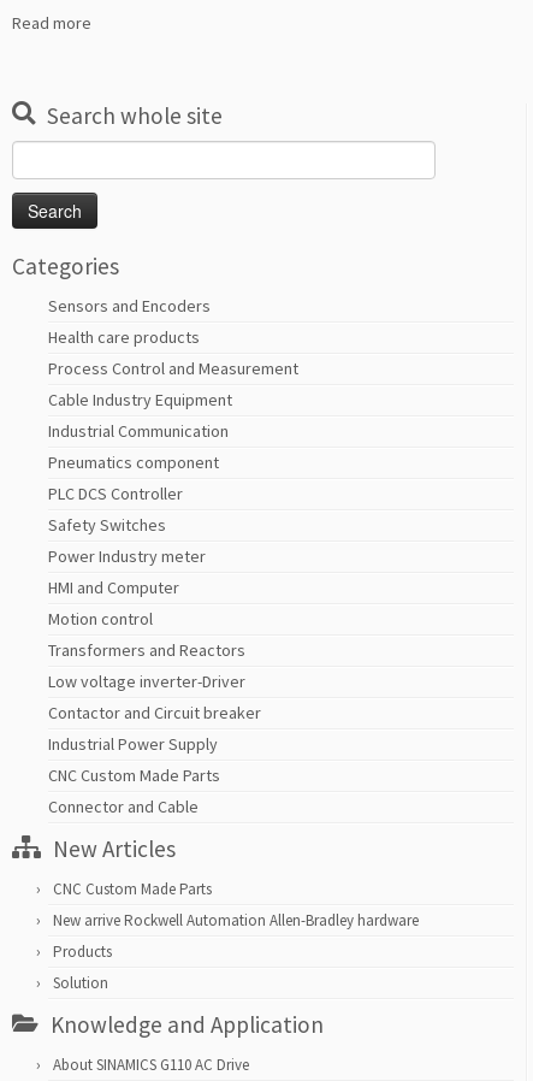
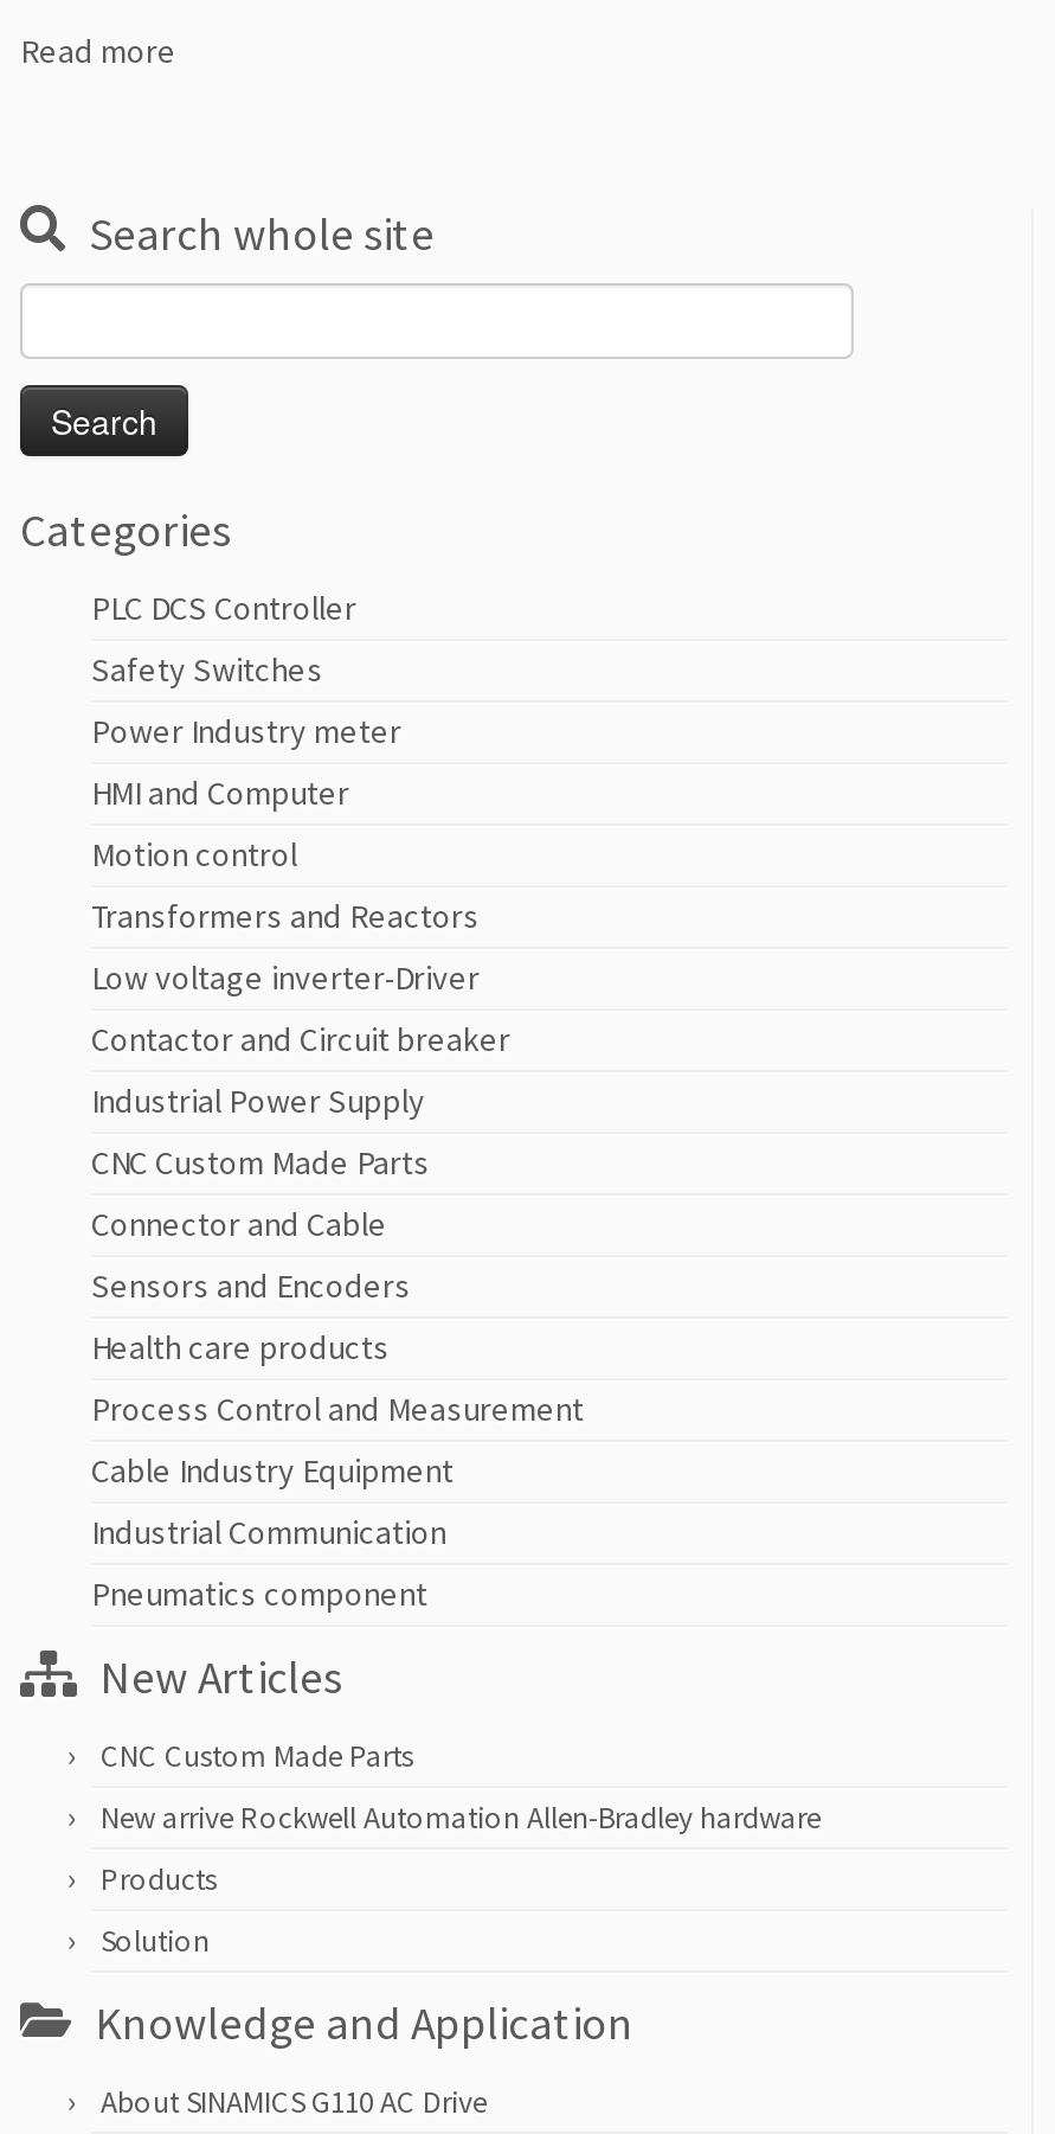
moved down: Sensors and Encoders | Health care products | Process Control and Measurement | Cable Industry Equipment | Industrial Communication | Pneumatics component

moved up: PLC DCS Controller | Safety Switches | Power Industry meter | ... | CNC Custom Made Parts | Connector and Cable
